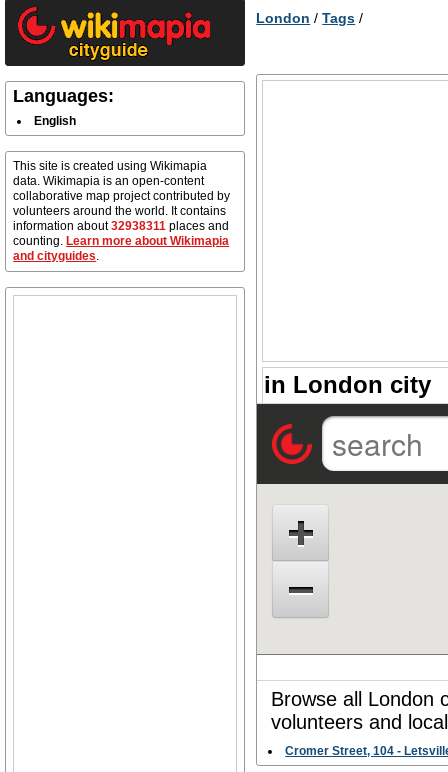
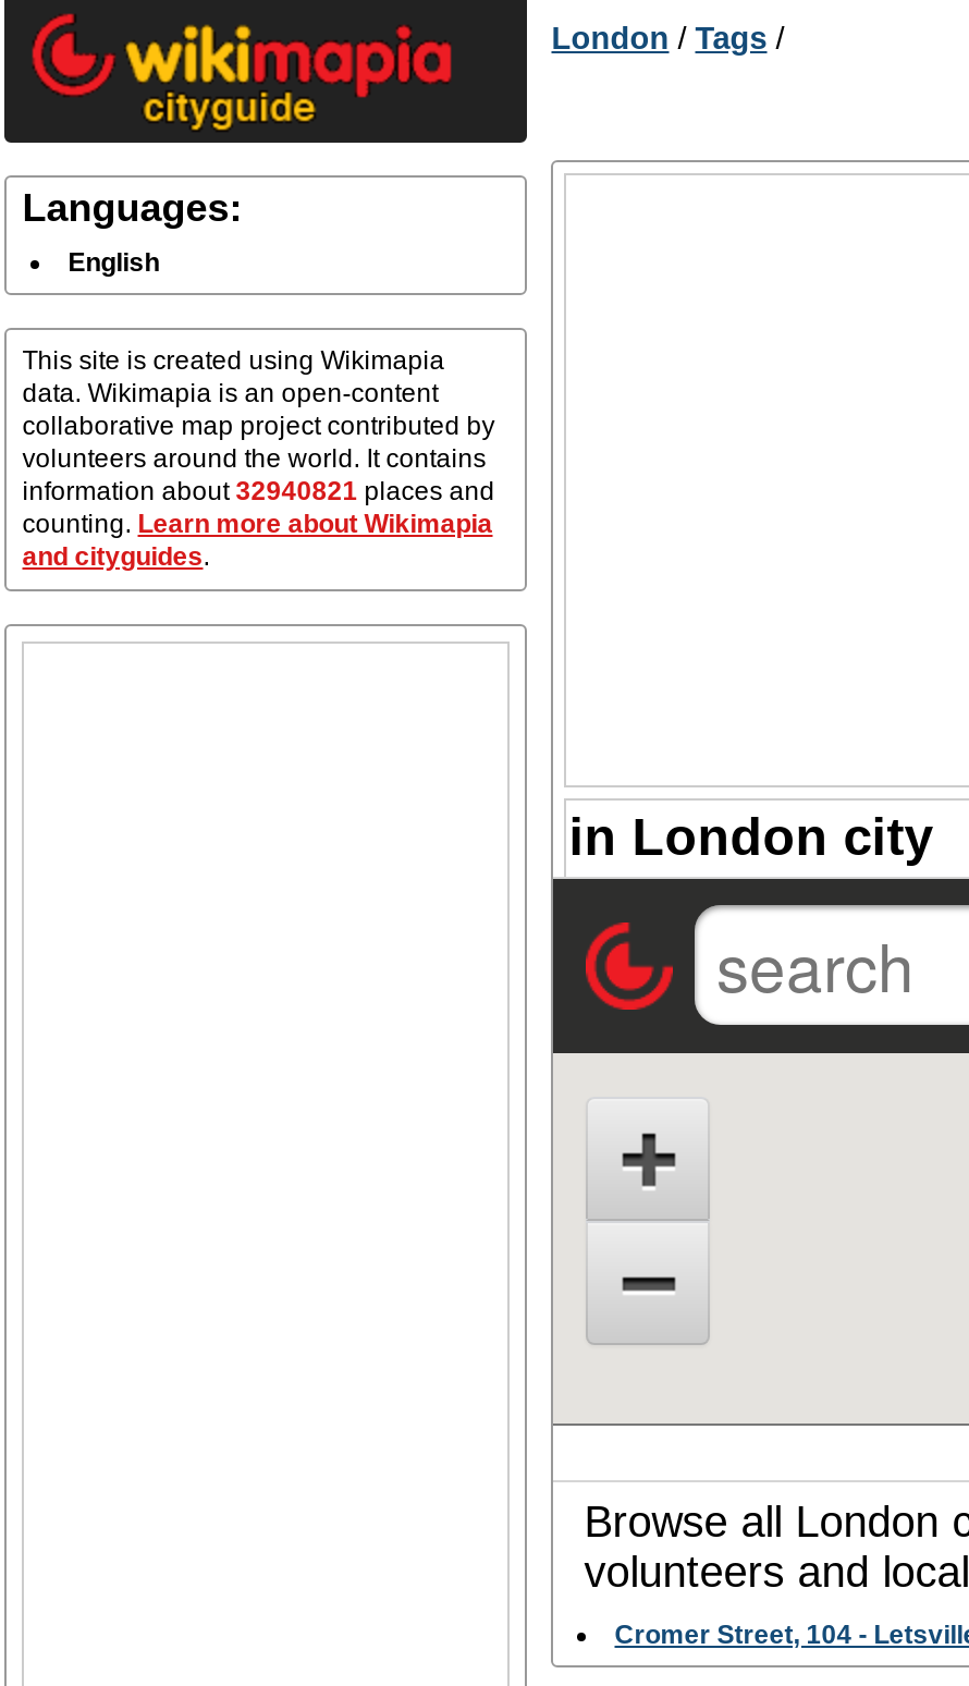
- information about 32938311 places and
+ information about 32940821 places and
